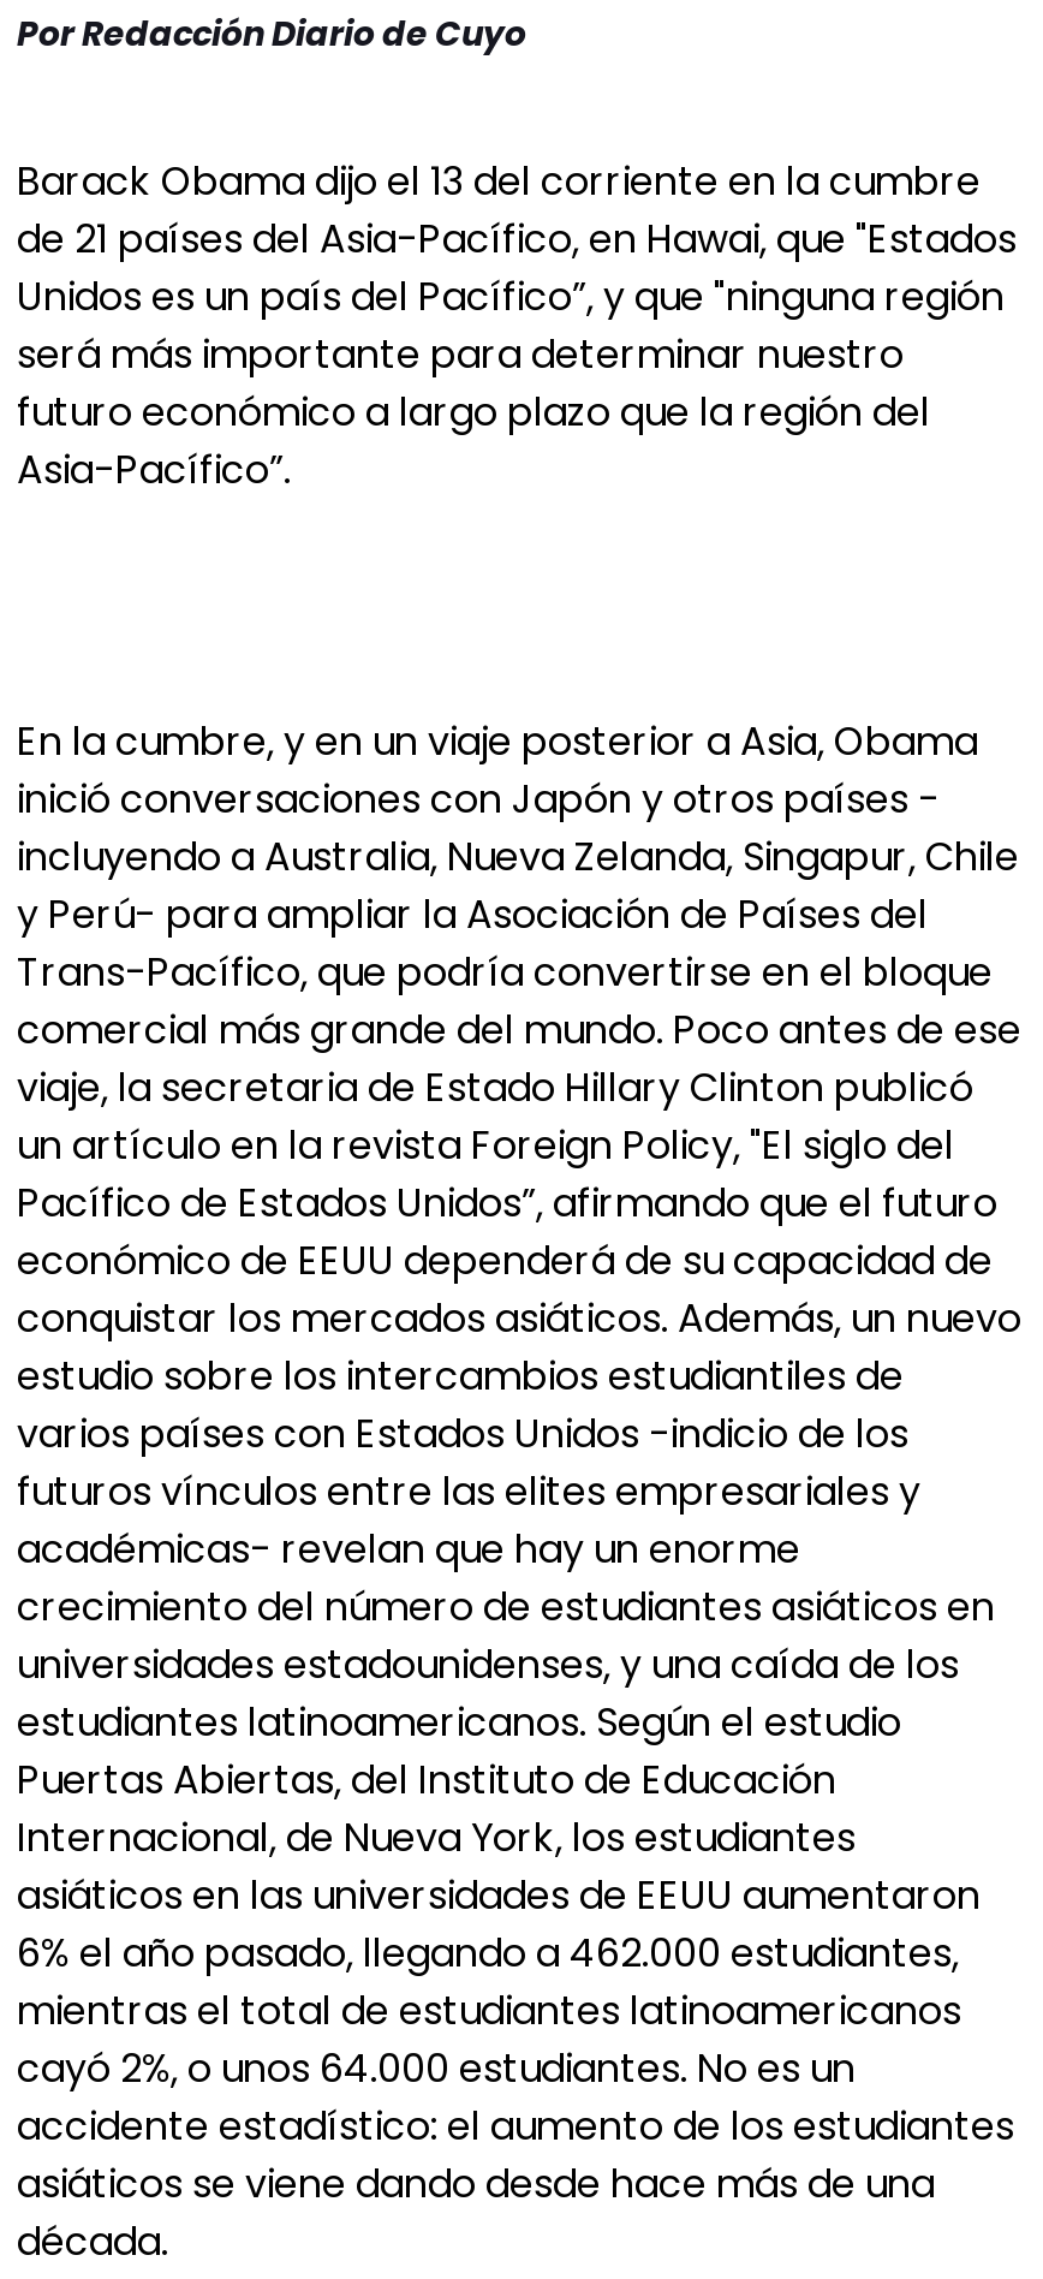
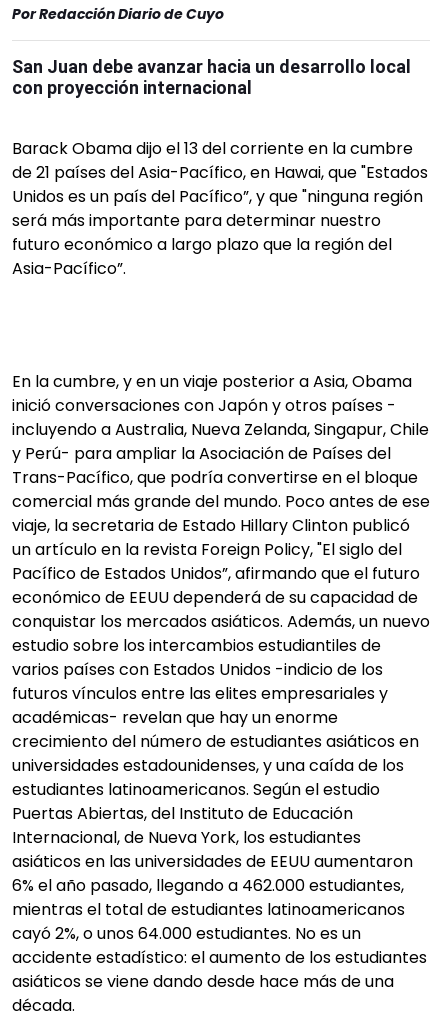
+ San Juan debe avanzar hacia un desarrollo local
+ con proyección internacional
